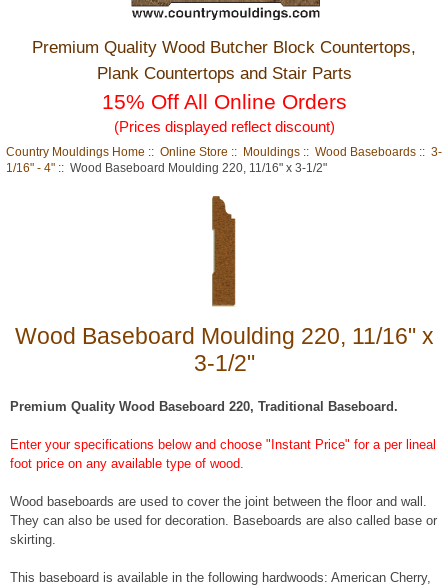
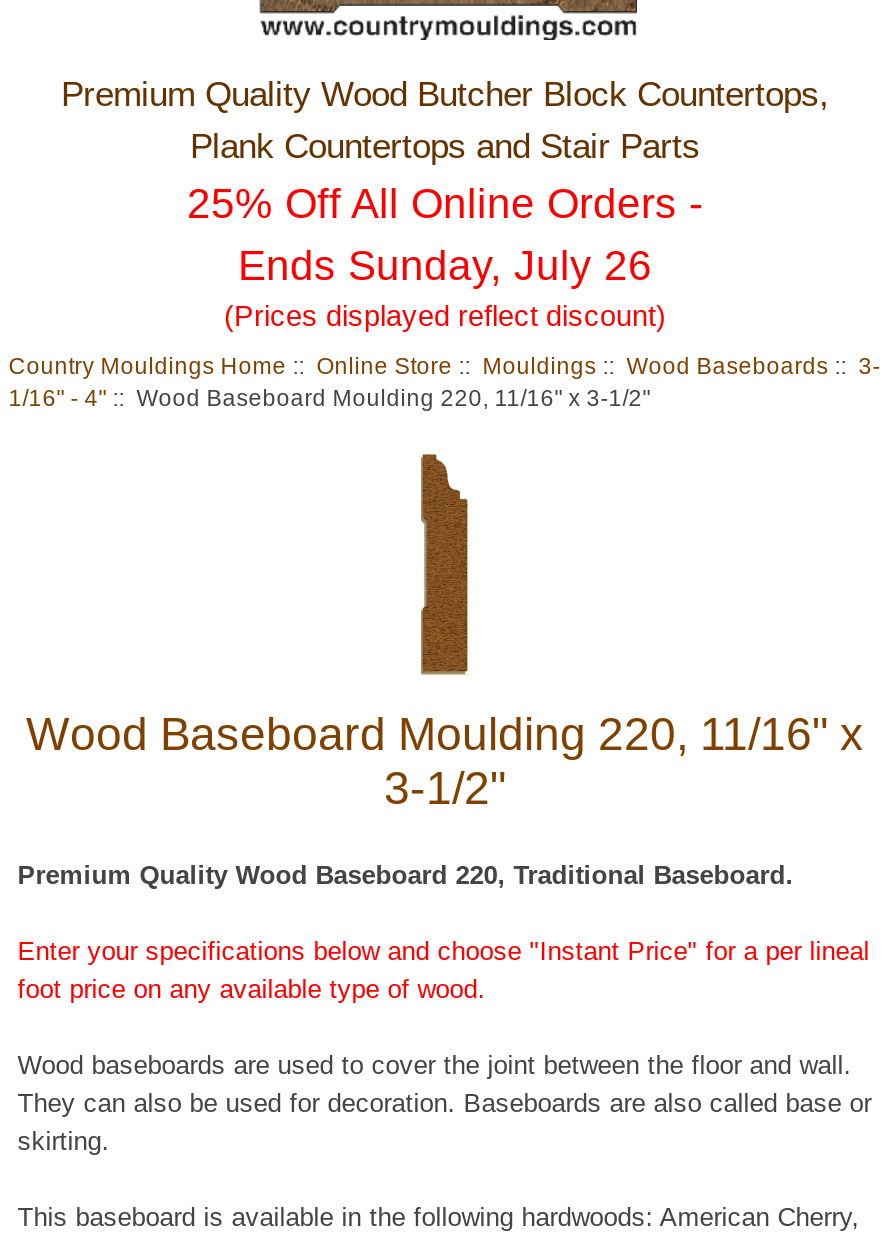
- 15% Off All Online Orders
+ 25% Off All Online Orders -
+ Ends Sunday, July 26
